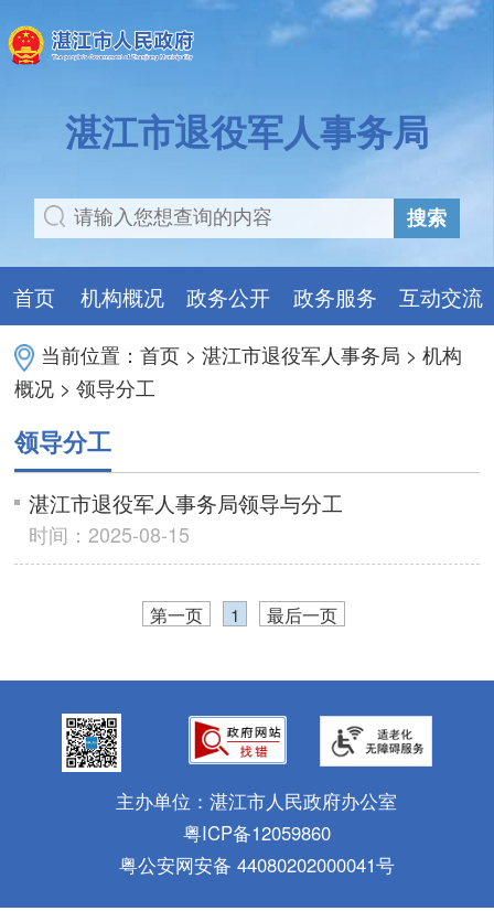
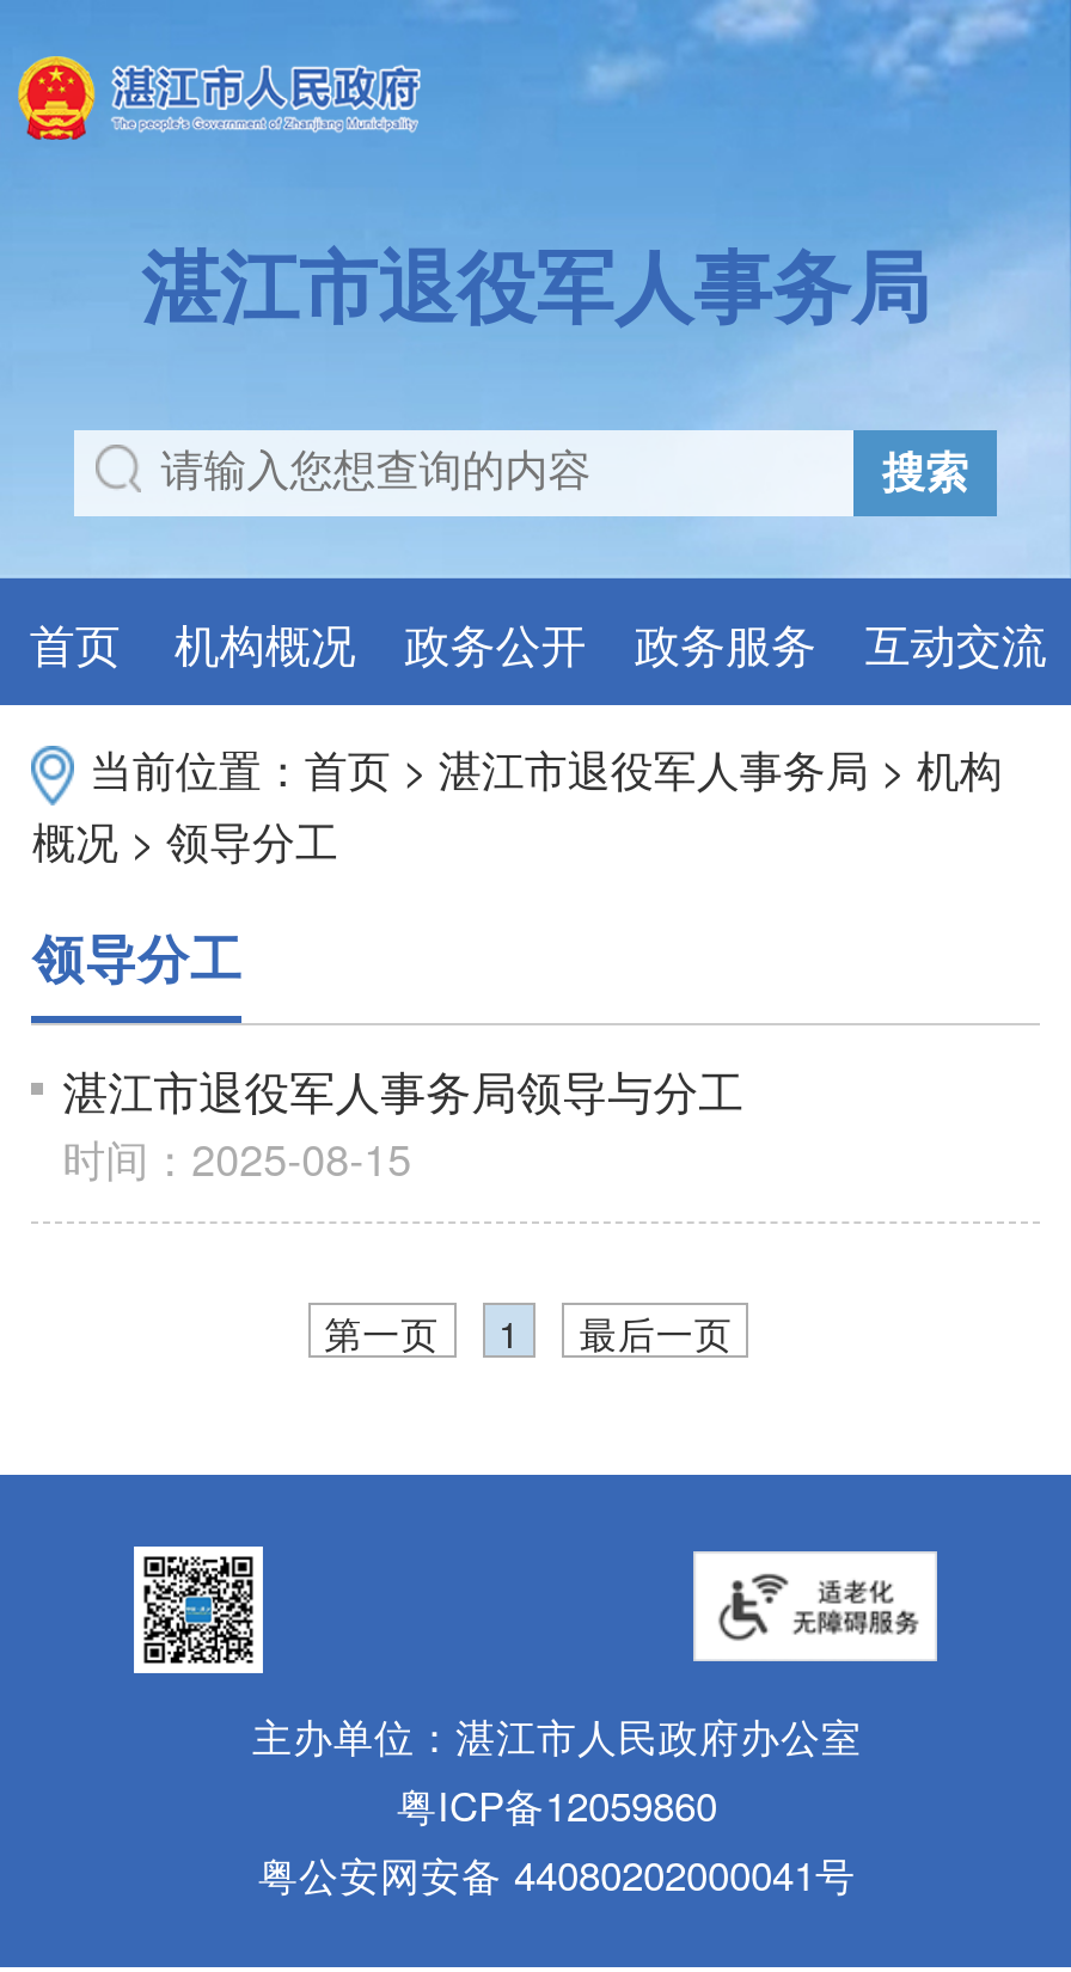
- [image]
